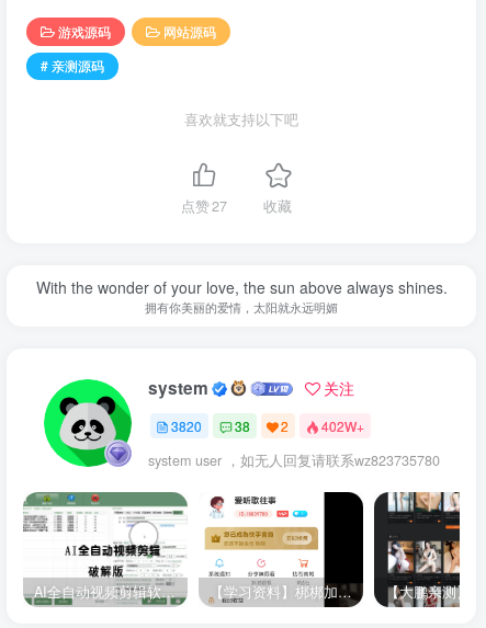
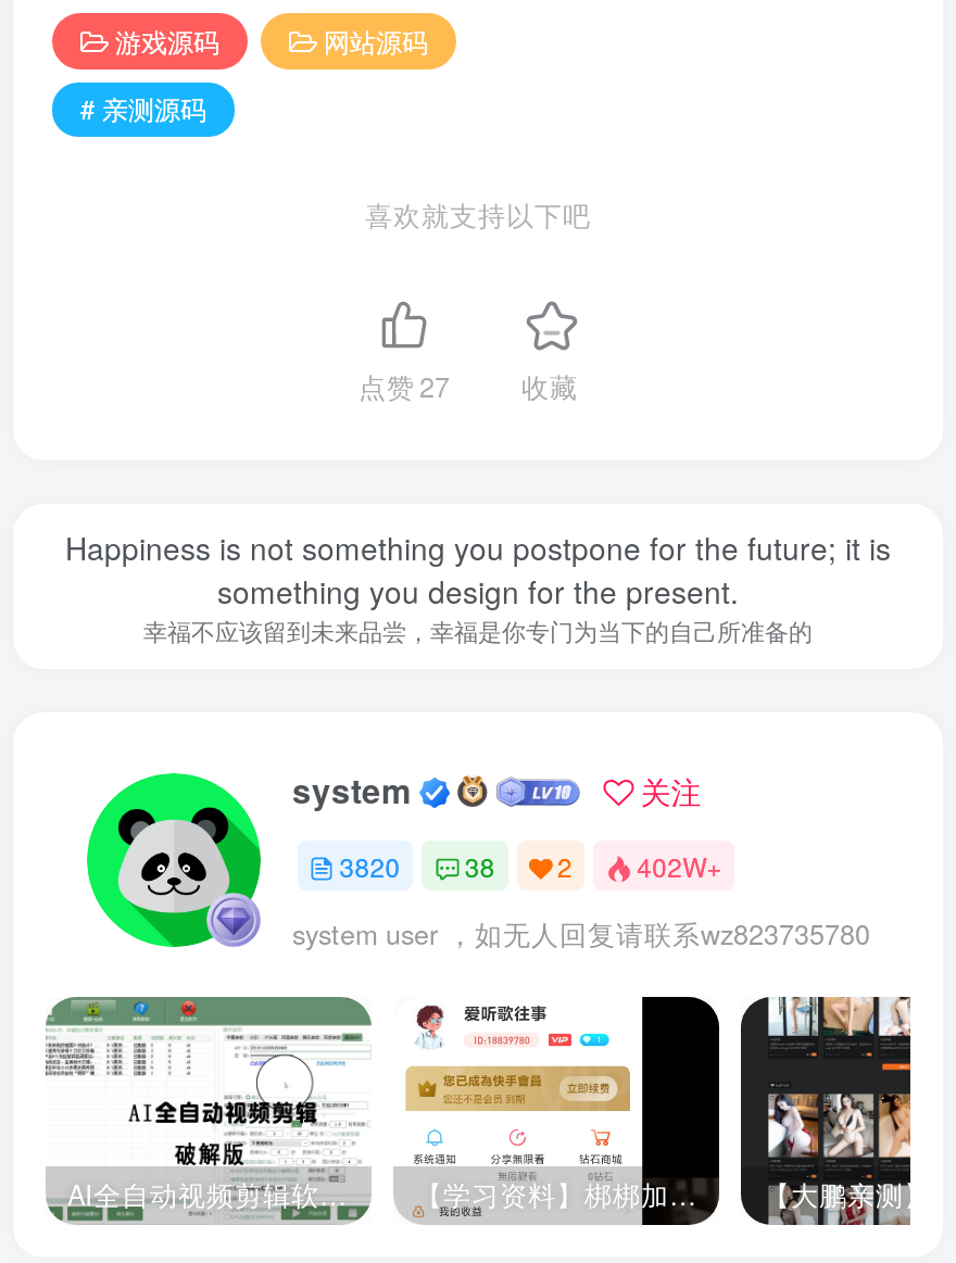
- With the wonder of your love, the sun above always shines.
- 拥有你美丽的爱情，太阳就永远明媚
+ Happiness is not something you postpone for the future; it is
+ something you design for the present.
+ 幸福不应该留到未来品尝，幸福是你专门为当下的自己所准备的
